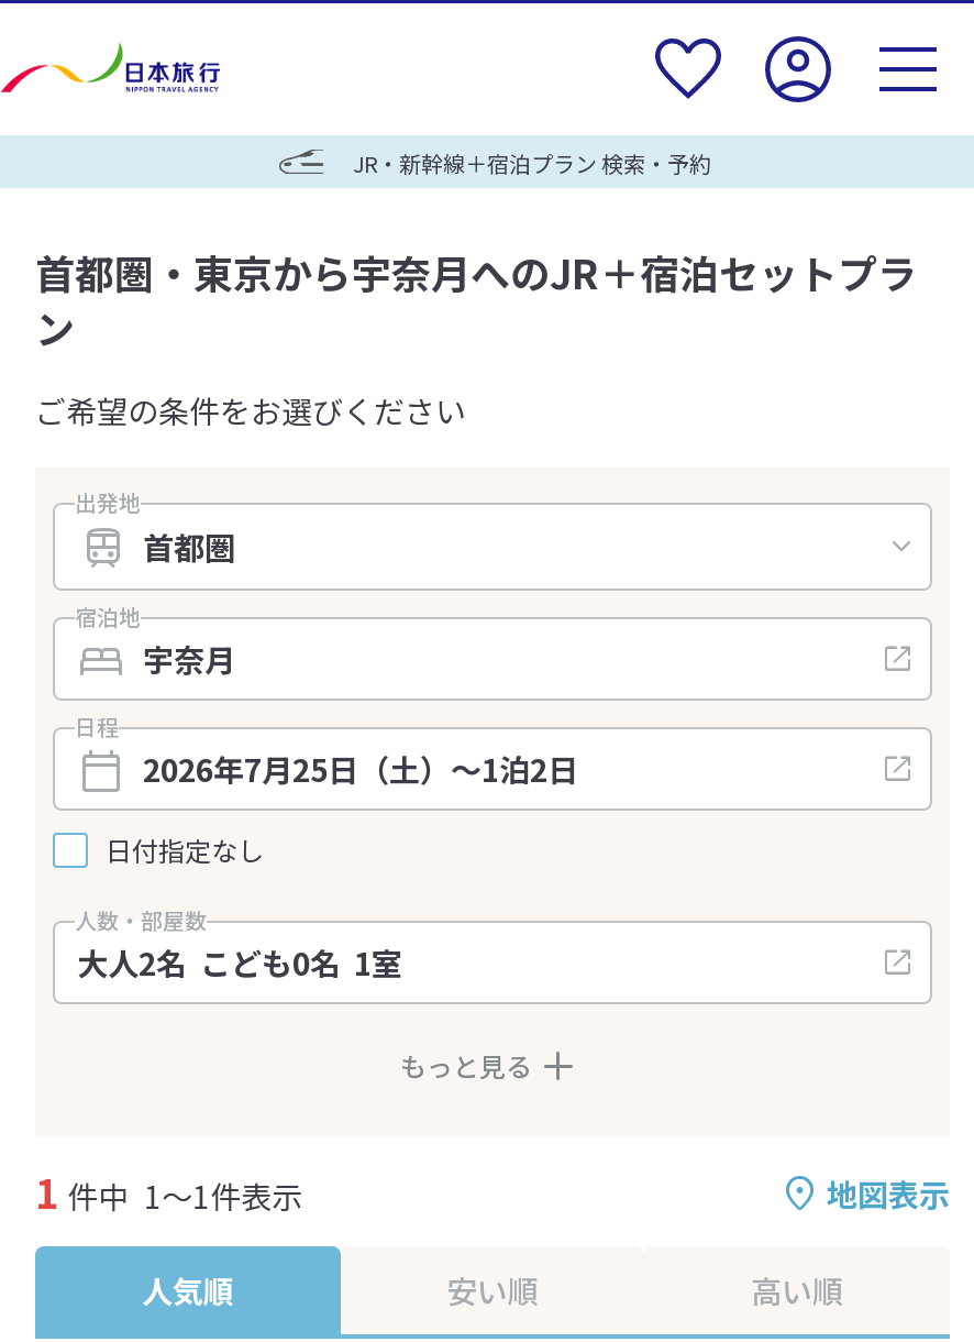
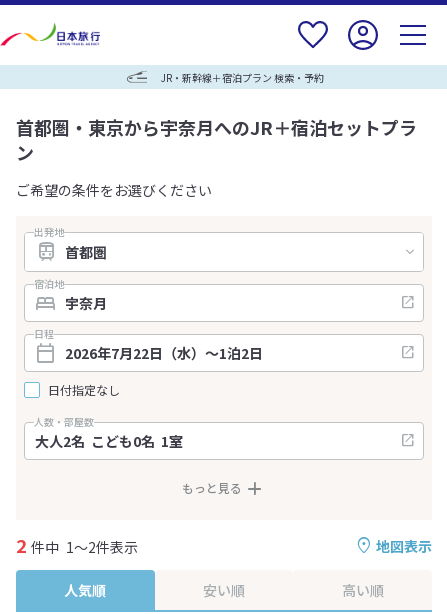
- 1 件中 1～1件表示
+ 2 件中 1～2件表示
